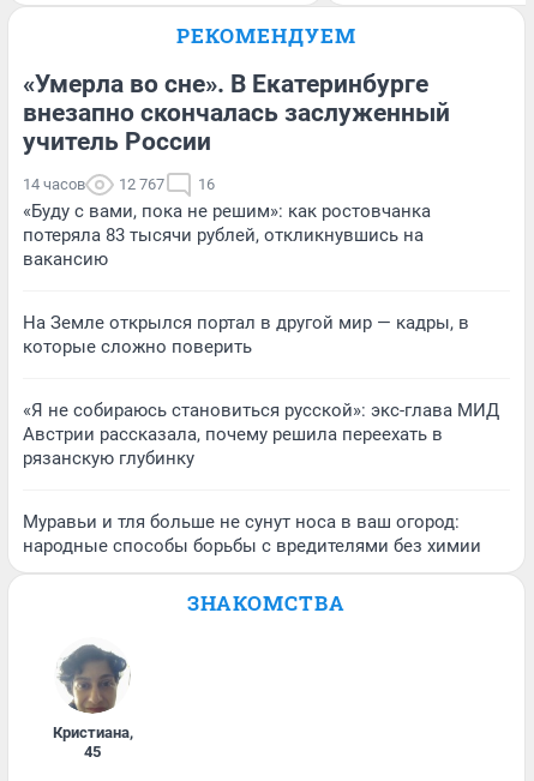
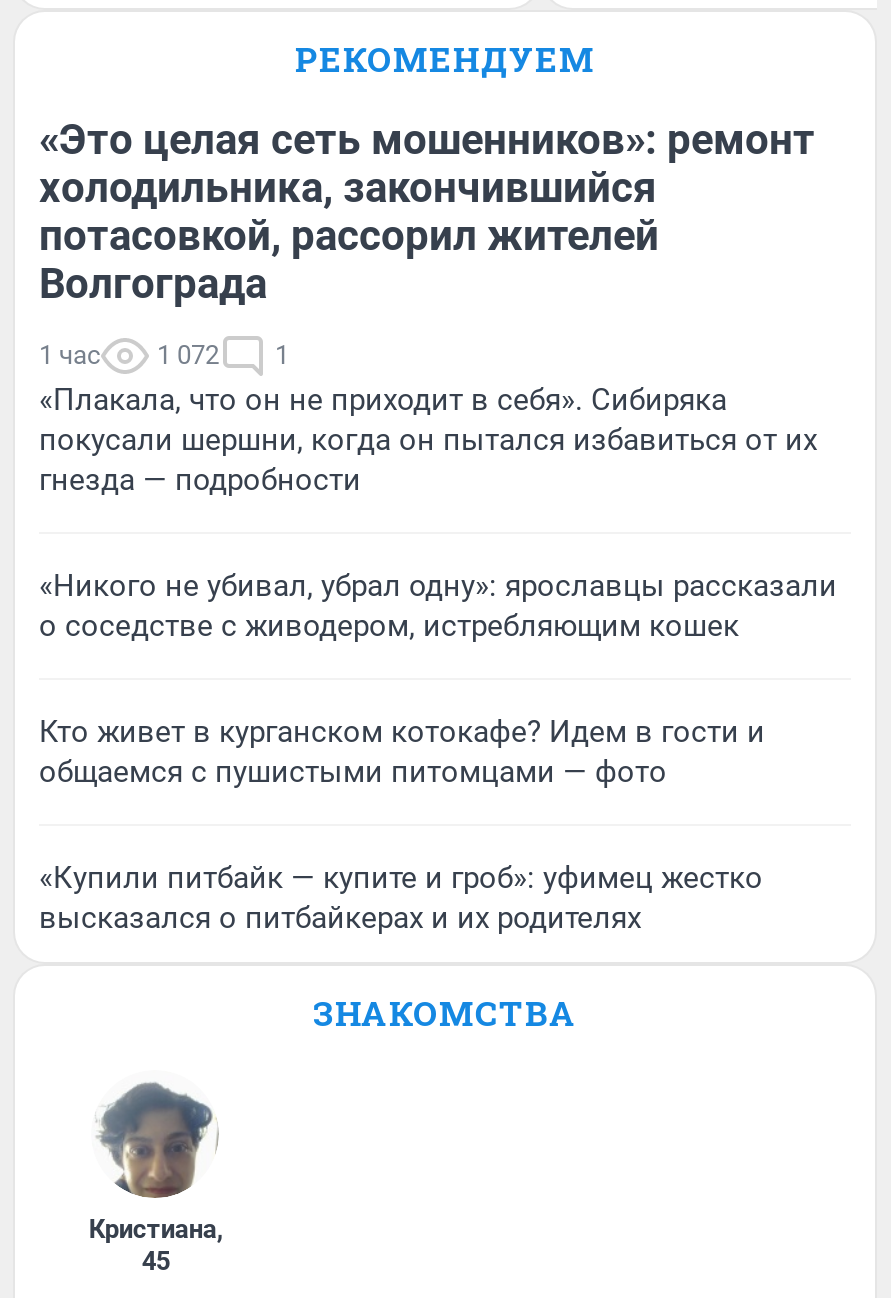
- «Умерла во сне». В Екатеринбурге
- внезапно скончалась заслуженный
- учитель России
+ «Это целая сеть мошенников»: ремонт
+ холодильника, закончившийся
+ потасовкой, рассорил жителей
+ Волгограда

- 14 часов
- 12 767
- 16
- «Буду с вами, пока не решим»: как ростовчанка
- потеряла 83 тысячи рублей, откликнувшись на
- вакансию
+ 1 час
+ 1 072
+ 1
+ «Плакала, что он не приходит в себя». Сибиряка
+ покусали шершни, когда он пытался избавиться от их
+ гнезда — подробности

- На Земле открылся портал в другой мир — кадры, в
- которые сложно поверить
+ «Никого не убивал, убрал одну»: ярославцы рассказали
+ о соседстве с живодером, истребляющим кошек

- «Я не собираюсь становиться русской»: экс-глава МИД
- Австрии рассказала, почему решила переехать в
- рязанскую глубинку
+ Кто живет в курганском котокафе? Идем в гости и
+ общаемся с пушистыми питомцами — фото

- Муравьи и тля больше не сунут носа в ваш огород:
- народные способы борьбы с вредителями без химии
+ «Купили питбайк — купите и гроб»: уфимец жестко
+ высказался о питбайкерах и их родителях
